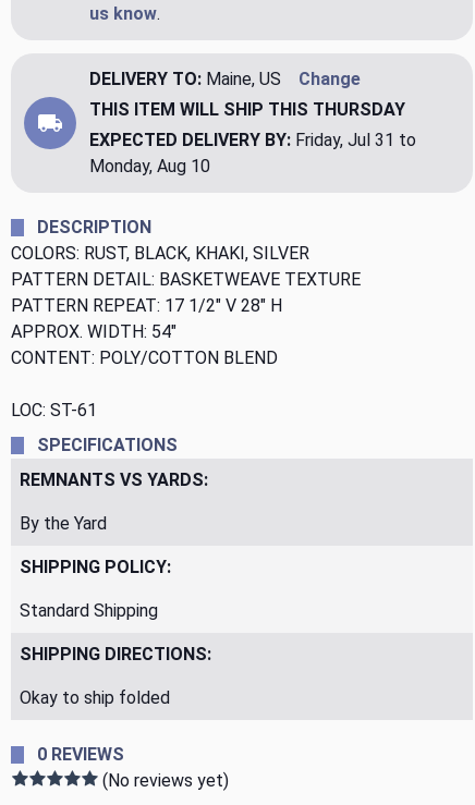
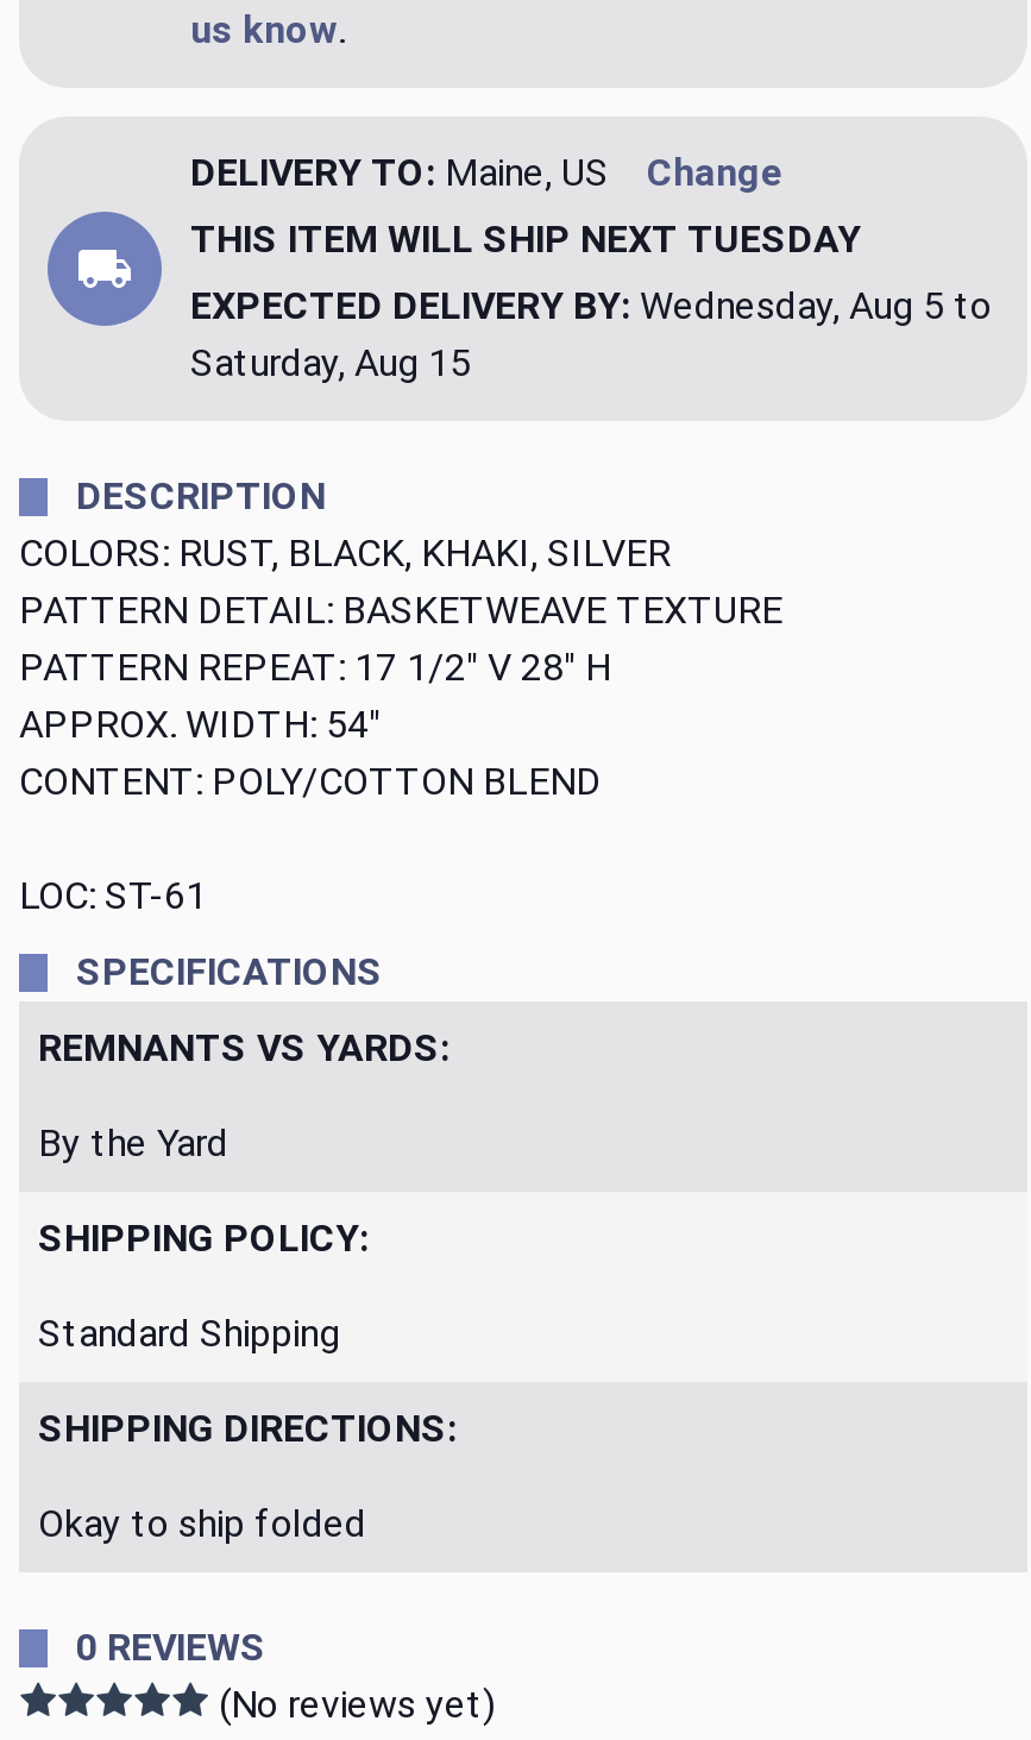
- THIS ITEM WILL SHIP THIS THURSDAY
+ THIS ITEM WILL SHIP NEXT TUESDAY

- EXPECTED DELIVERY BY: Friday, Jul 31 to
+ EXPECTED DELIVERY BY: Wednesday, Aug 5 to

- Monday, Aug 10
+ Saturday, Aug 15
